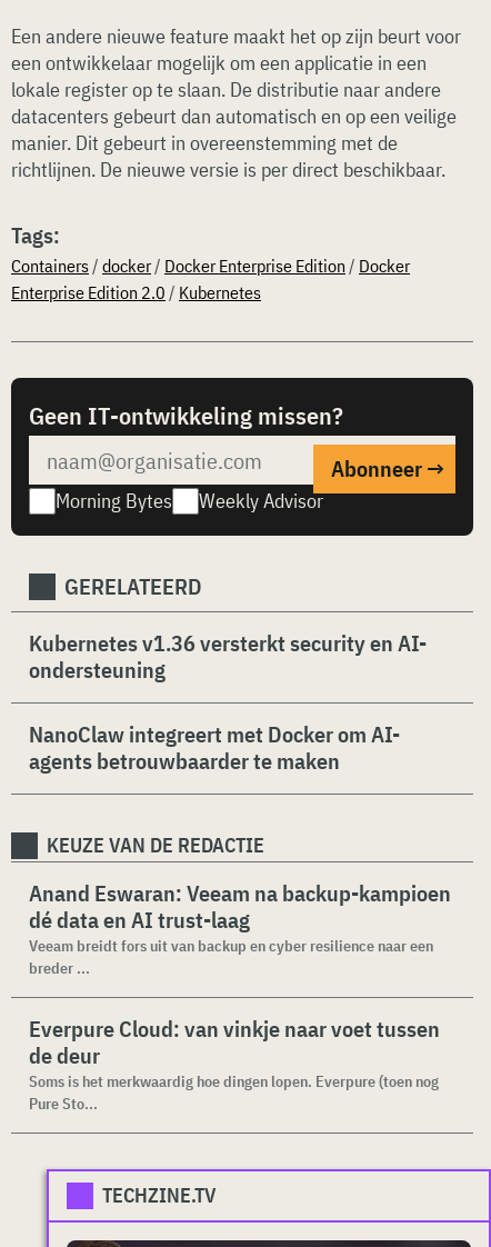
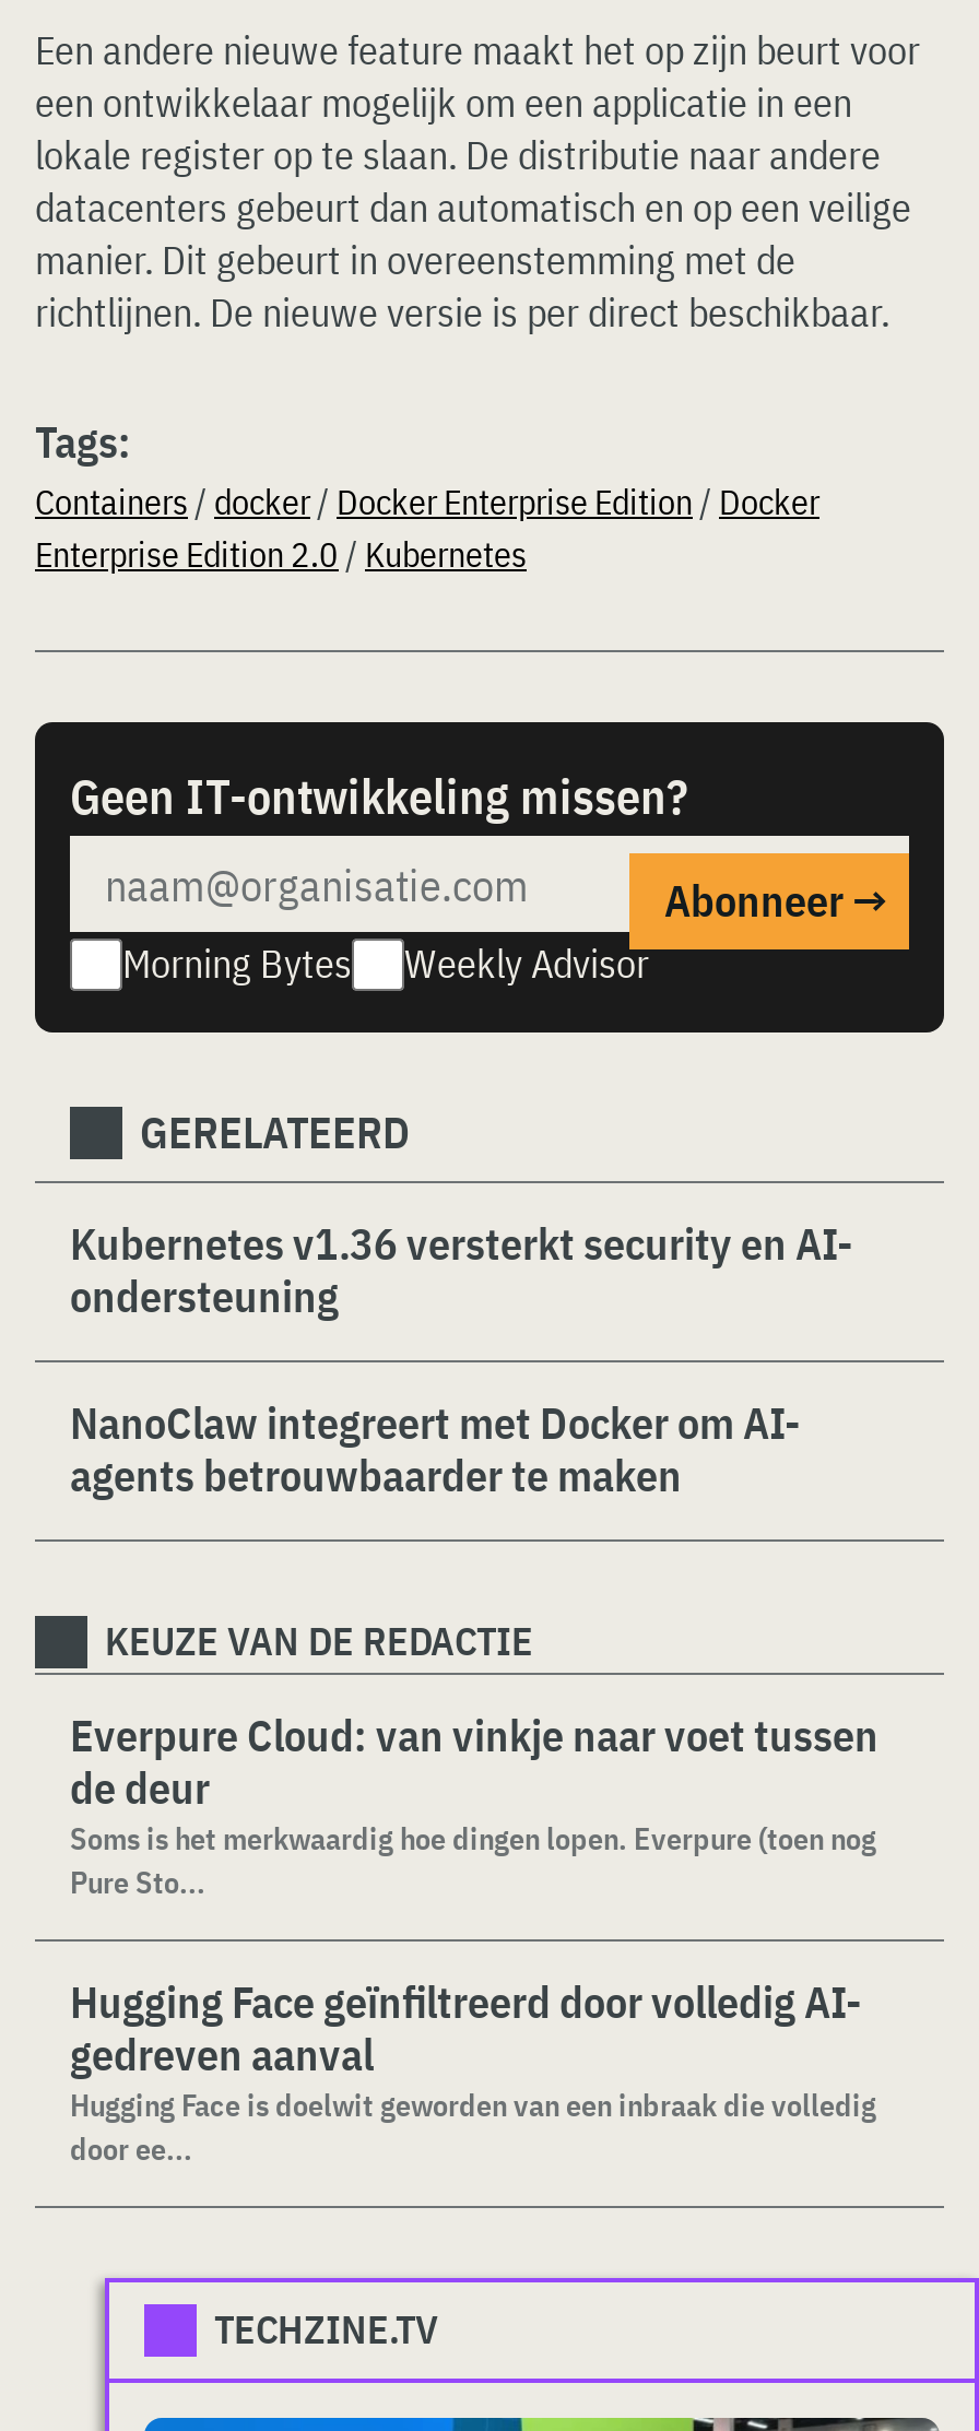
- Anand Eswaran: Veeam na backup-kampioen
- dé data en AI trust-laag
- Veeam breidt fors uit van backup en cyber resilience naar een
- breder ...

moved up: Everpure Cloud: van vinkje naar voet tussen | de deur | Soms is het merkwaardig hoe dingen lopen. Everpure (toen nog | Pure Sto...

+ Hugging Face geïnfiltreerd door volledig AI-
+ gedreven aanval
+ Hugging Face is doelwit geworden van een inbraak die volledig
+ door ee...
